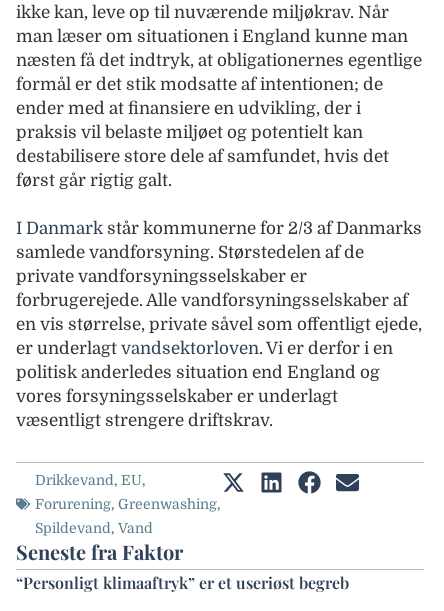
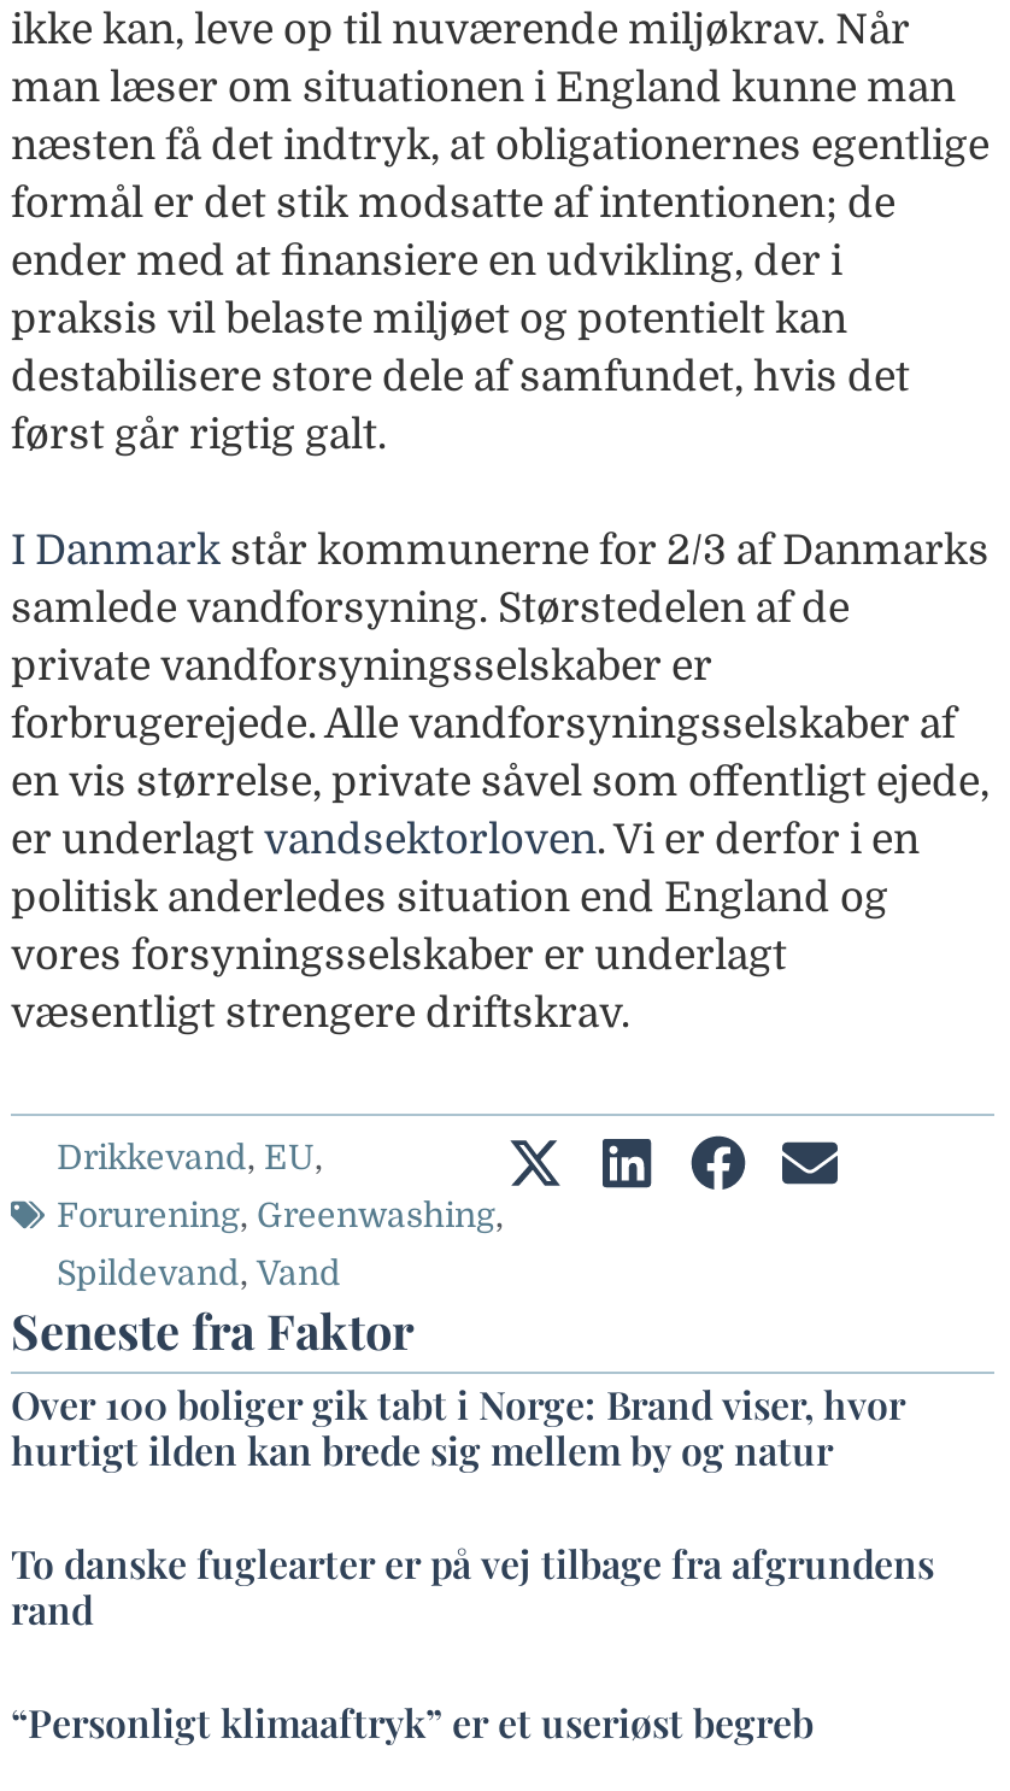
+ Over 100 boliger gik tabt i Norge: Brand viser, hvor
+ hurtigt ilden kan brede sig mellem by og natur
+ To danske fuglearter er på vej tilbage fra afgrundens
+ rand
